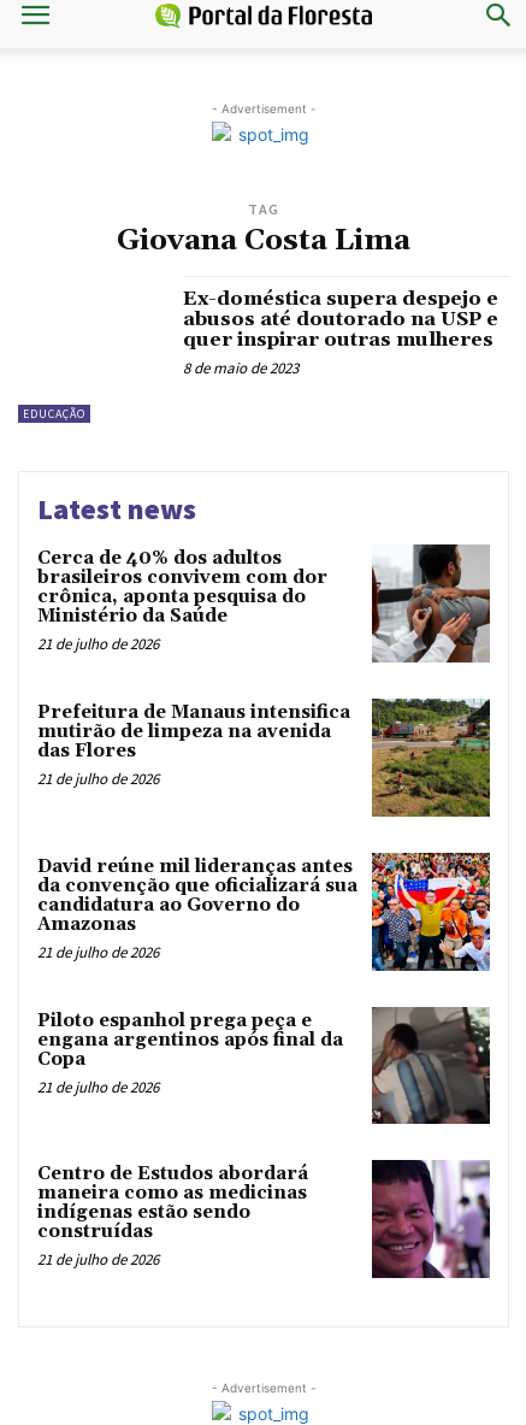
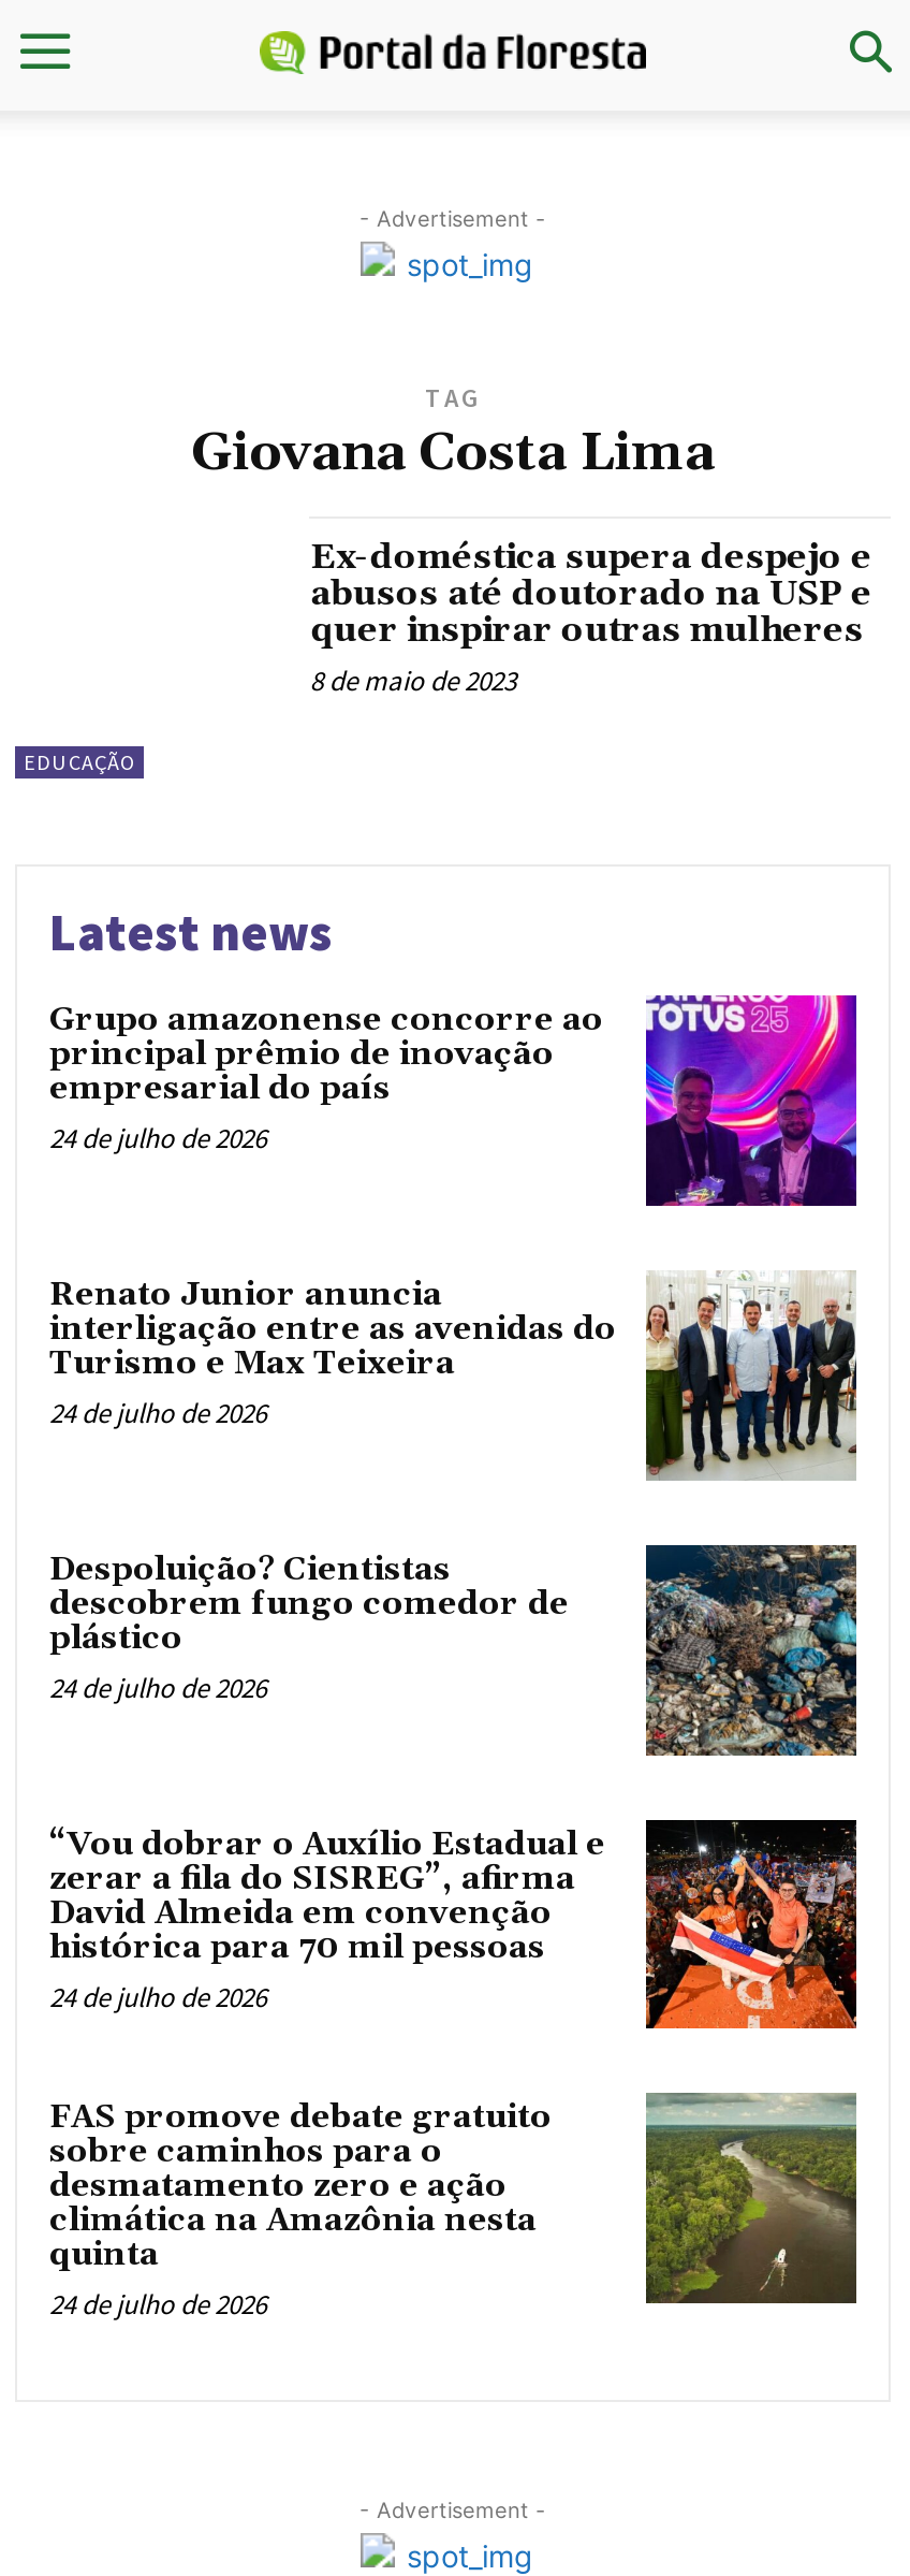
- [image]
- Cerca de 40% dos adultos
- brasileiros convivem com dor
- crônica, aponta pesquisa do
- Ministério da Saúde
- 21 de julho de 2026
+ [image]
+ Grupo amazonense concorre ao
+ principal prêmio de inovação
+ empresarial do país
+ 24 de julho de 2026

- [image]
- Prefeitura de Manaus intensifica
- mutirão de limpeza na avenida
- das Flores
- 21 de julho de 2026
+ [image]
+ Renato Junior anuncia
+ interligação entre as avenidas do
+ Turismo e Max Teixeira
+ 24 de julho de 2026

- [image]
- David reúne mil lideranças antes
- da convenção que oficializará sua
- candidatura ao Governo do
- Amazonas
- 21 de julho de 2026
+ [image]
+ Despoluição? Cientistas
+ descobrem fungo comedor de
+ plástico
+ 24 de julho de 2026

- [image]
- Piloto espanhol prega peça e
- engana argentinos após final da
- Copa
- 21 de julho de 2026
+ [image]
+ “Vou dobrar o Auxílio Estadual e
+ zerar a fila do SISREG”, afirma
+ David Almeida em convenção
+ histórica para 70 mil pessoas
+ 24 de julho de 2026

- Centro de Estudos abordará
- maneira como as medicinas
- indígenas estão sendo
- construídas
- 21 de julho de 2026
+ FAS promove debate gratuito
+ sobre caminhos para o
+ desmatamento zero e ação
+ climática na Amazônia nesta
+ quinta
+ 24 de julho de 2026

- [image]
+ [image]
